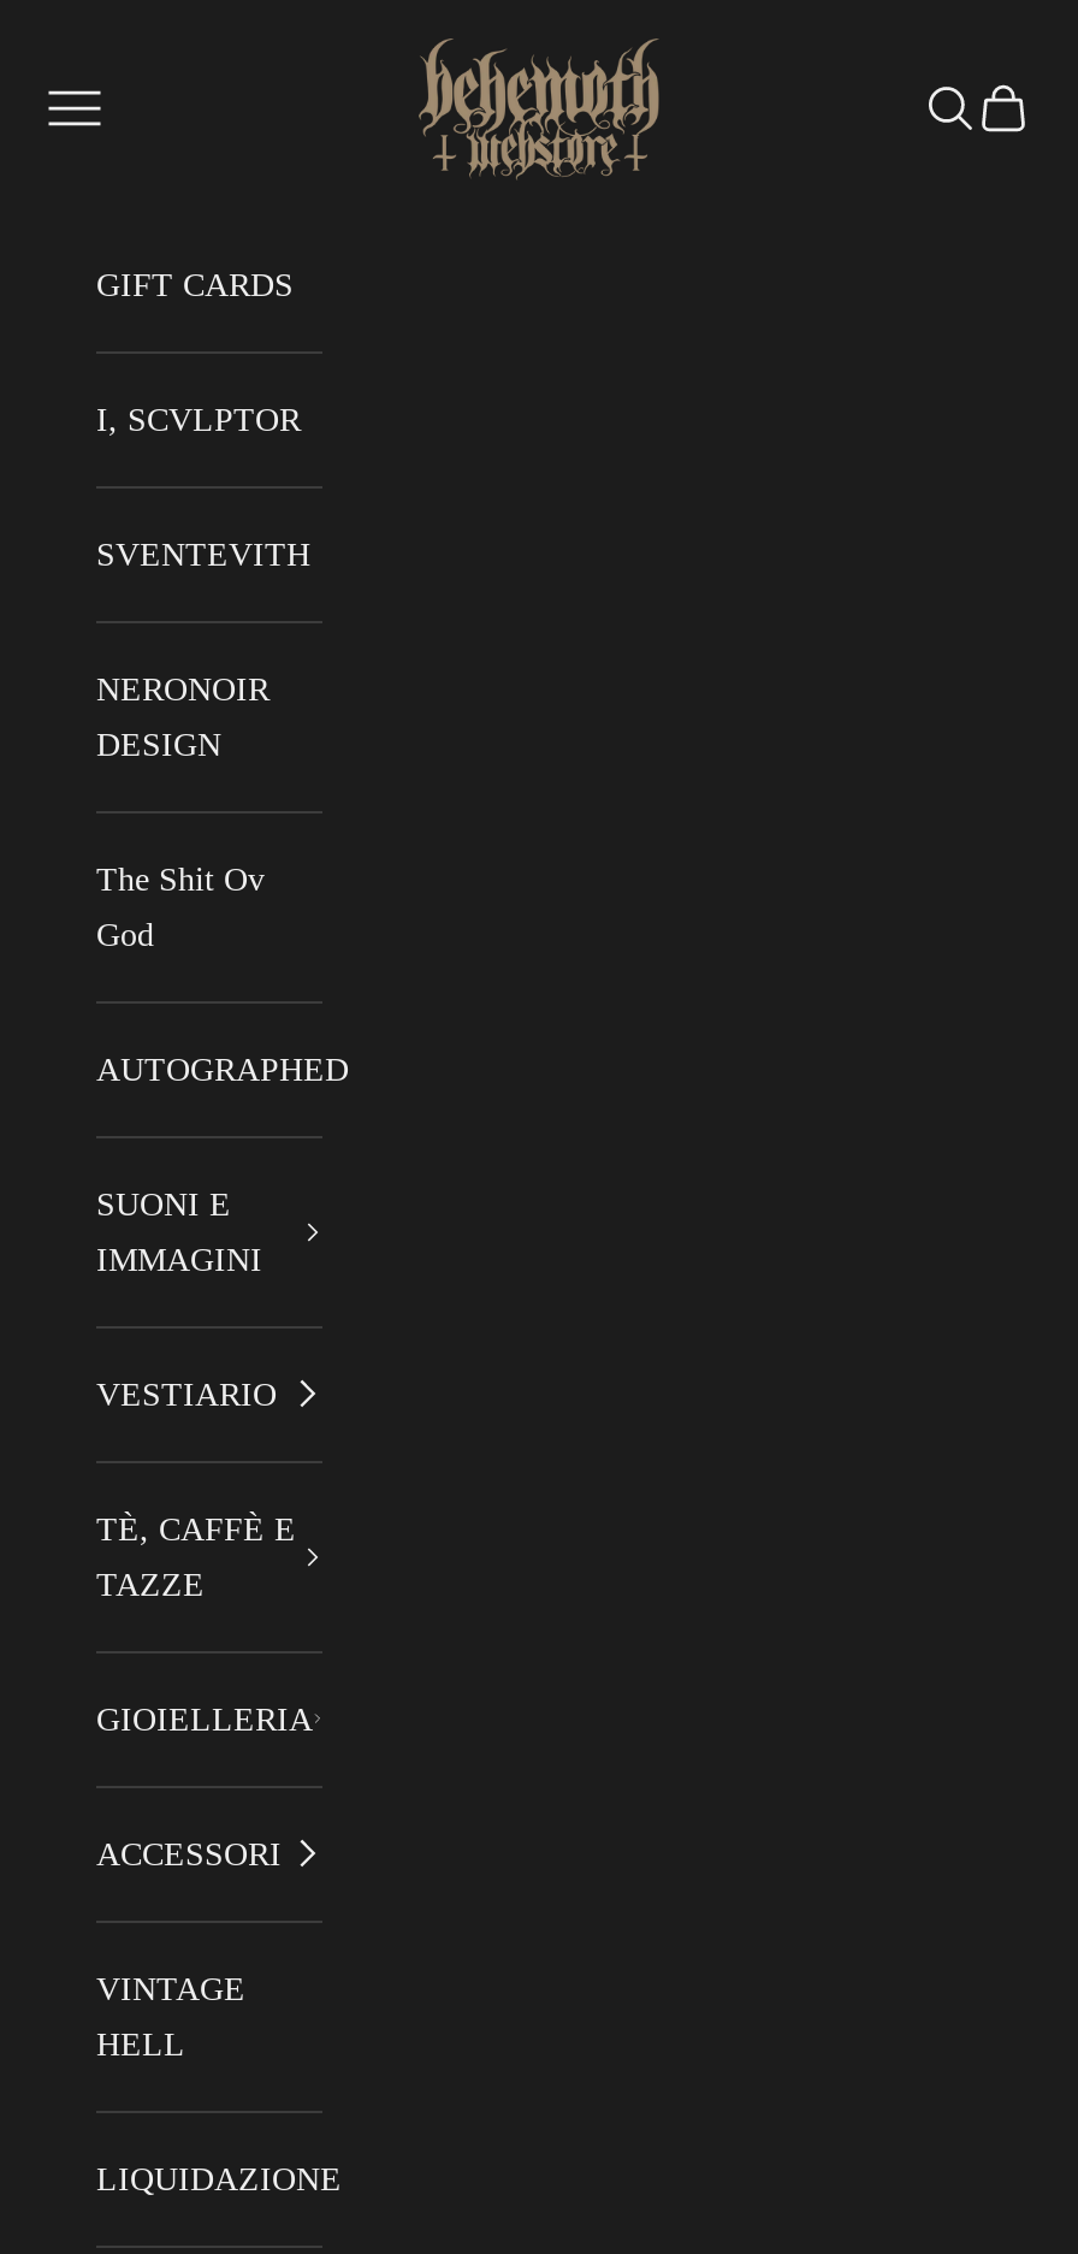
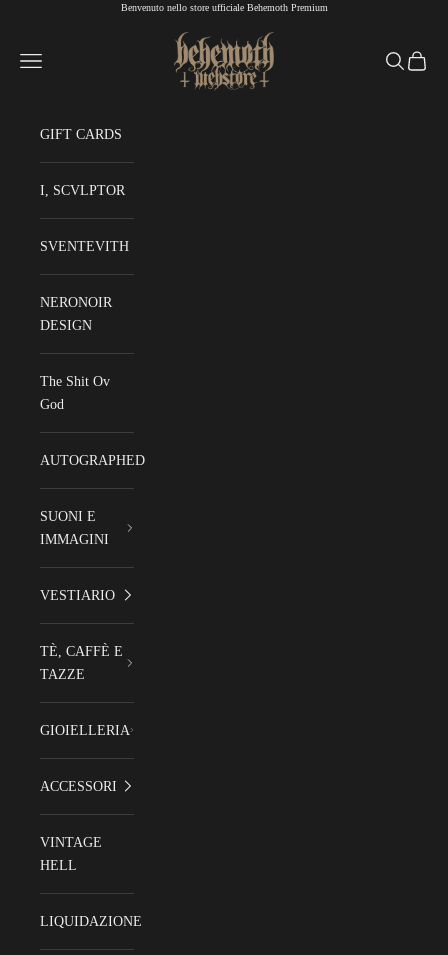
+ Benvenuto nello store ufficiale Behemoth Premium
